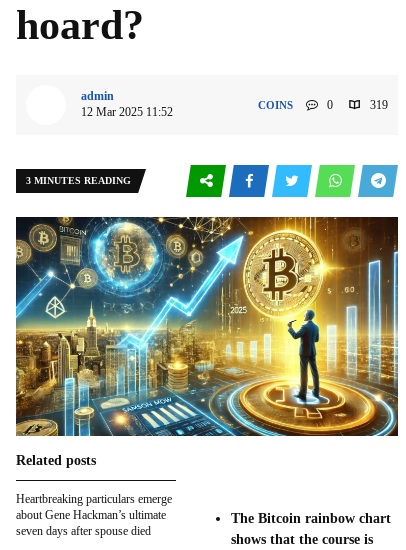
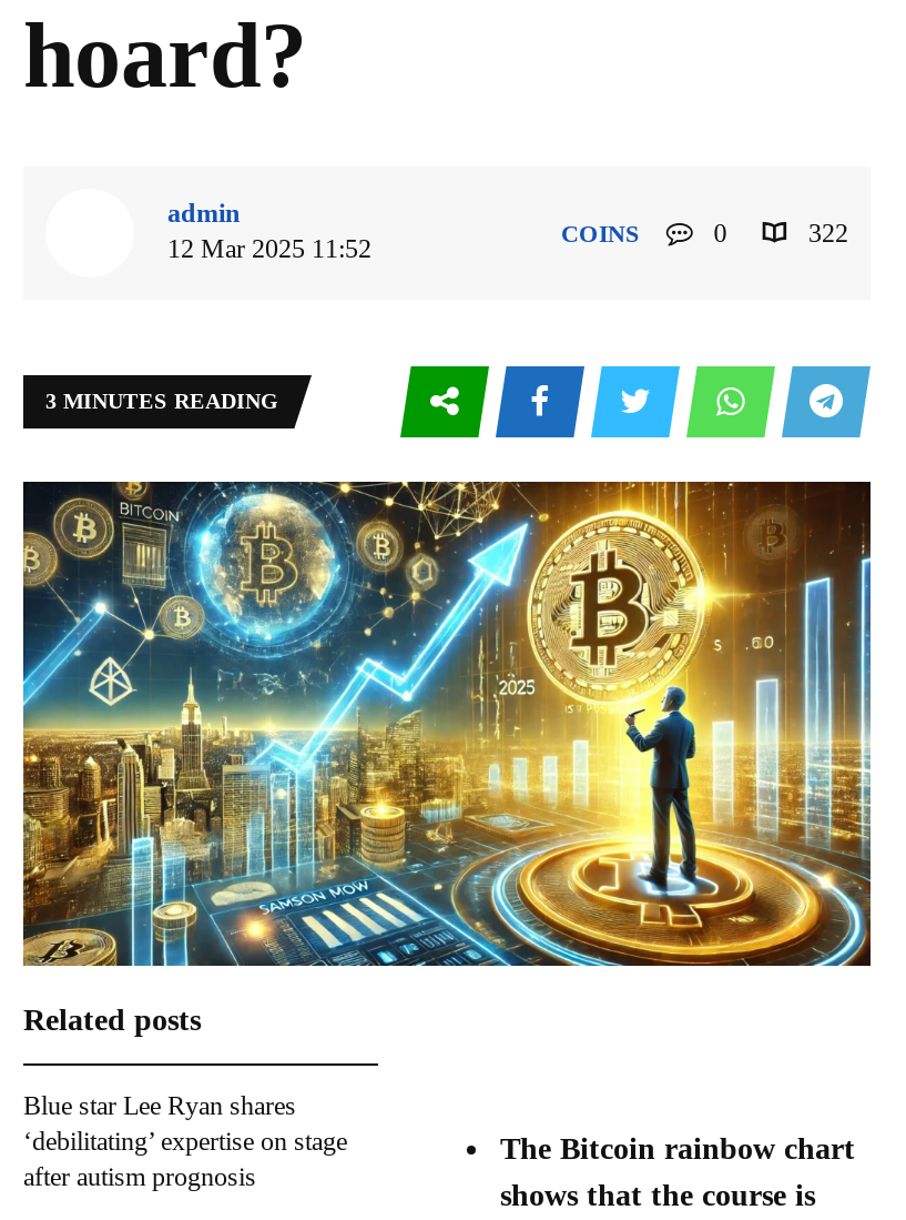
- 319
+ 322

- Heartbreaking particulars emerge
- about Gene Hackman’s ultimate
- seven days after spouse died
+ Blue star Lee Ryan shares
+ ‘debilitating’ expertise on stage
+ after autism prognosis
